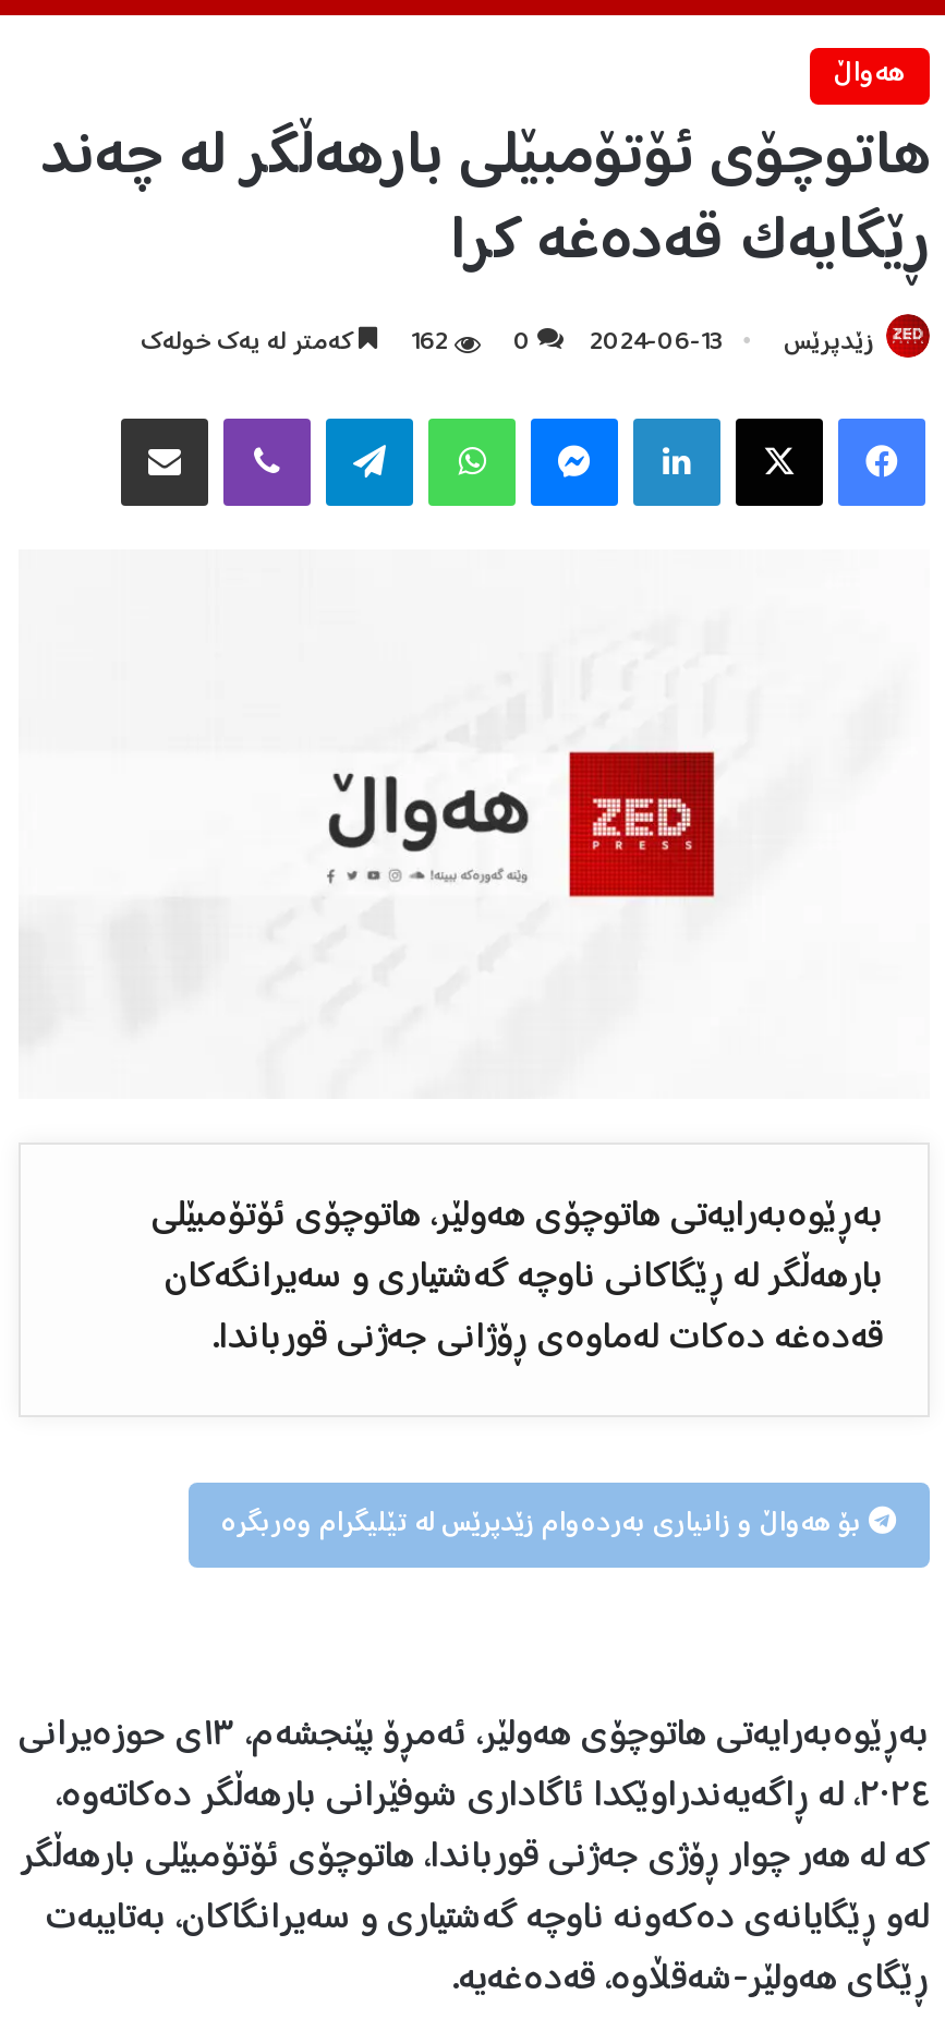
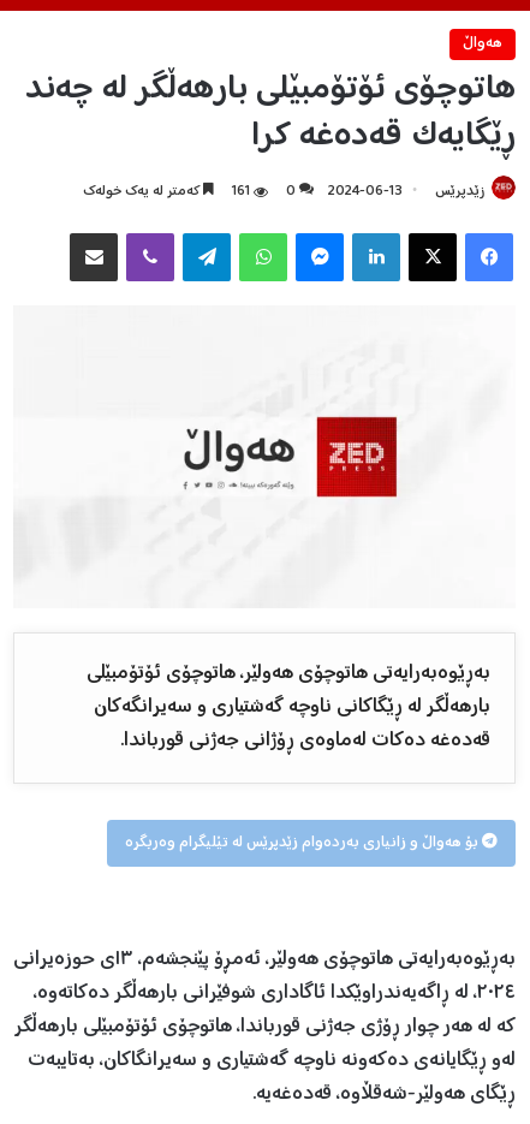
- 162
+ 161
